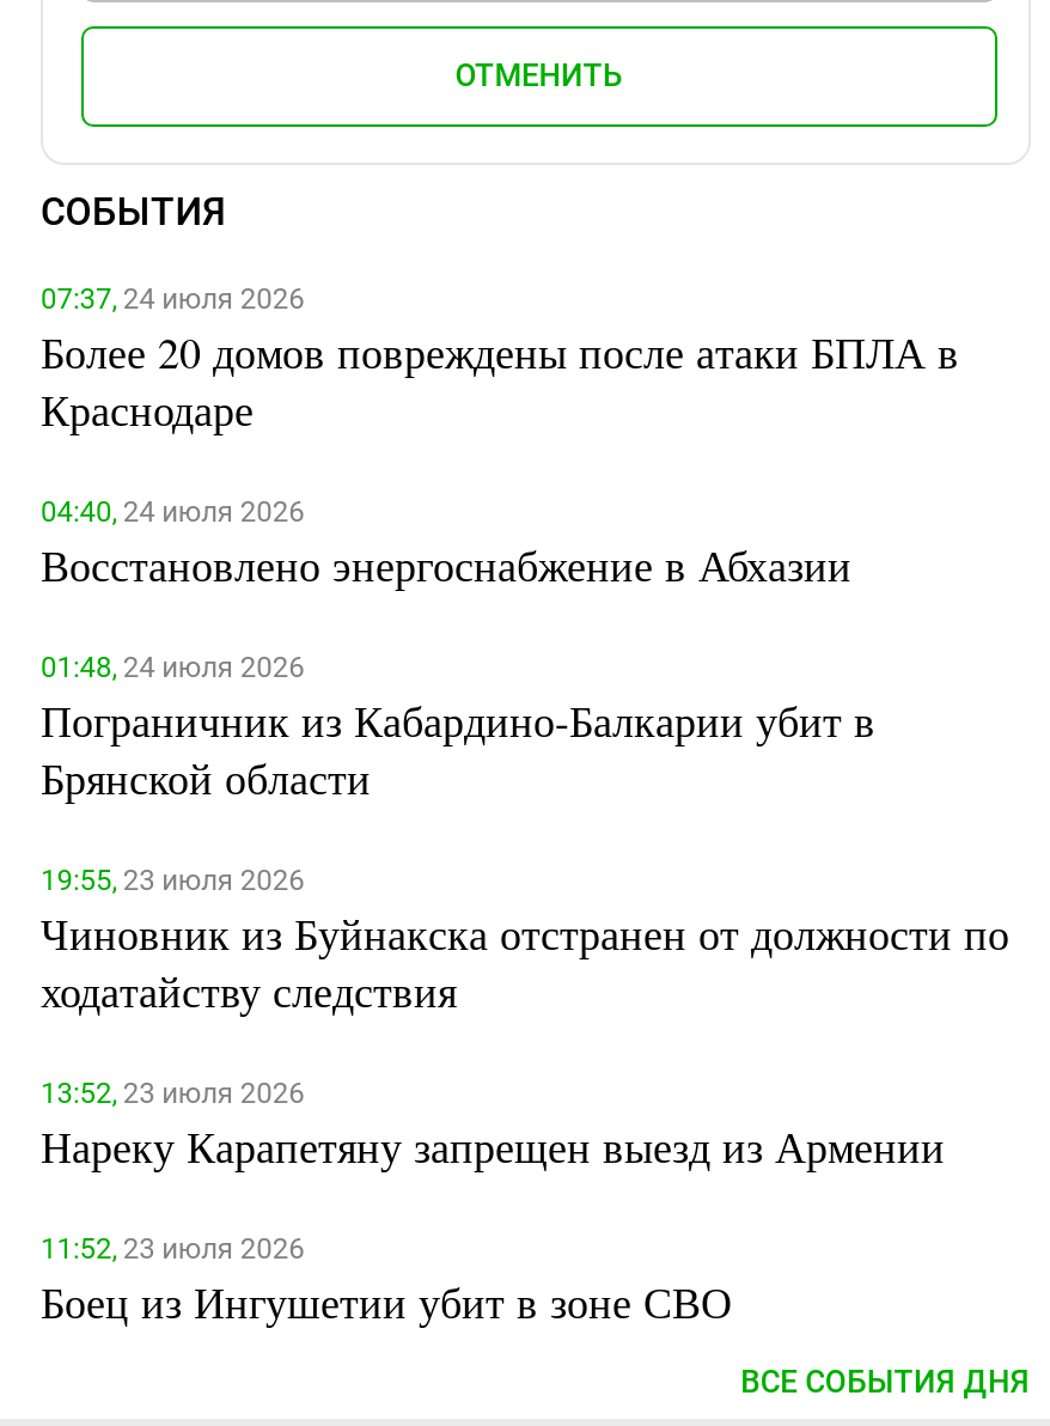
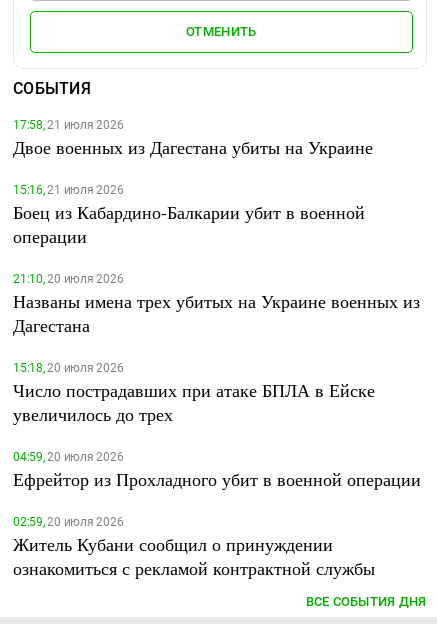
- 07:37, 24 июля 2026
- Более 20 домов повреждены после атаки БПЛА в
- Краснодаре
+ 17:58, 21 июля 2026
+ Двое военных из Дагестана убиты на Украине

- 04:40, 24 июля 2026
- Восстановлено энергоснабжение в Абхазии
+ 15:16, 21 июля 2026
+ Боец из Кабардино-Балкарии убит в военной
+ операции

- 01:48, 24 июля 2026
- Пограничник из Кабардино-Балкарии убит в
- Брянской области
+ 21:10, 20 июля 2026
+ Названы имена трех убитых на Украине военных из
+ Дагестана

- 19:55, 23 июля 2026
- Чиновник из Буйнакска отстранен от должности по
- ходатайству следствия
+ 15:18, 20 июля 2026
+ Число пострадавших при атаке БПЛА в Ейске
+ увеличилось до трех

- 13:52, 23 июля 2026
- Нареку Карапетяну запрещен выезд из Армении
+ 04:59, 20 июля 2026
+ Ефрейтор из Прохладного убит в военной операции

- 11:52, 23 июля 2026
- Боец из Ингушетии убит в зоне СВО
+ 02:59, 20 июля 2026
+ Житель Кубани сообщил о принуждении
+ ознакомиться с рекламой контрактной службы
